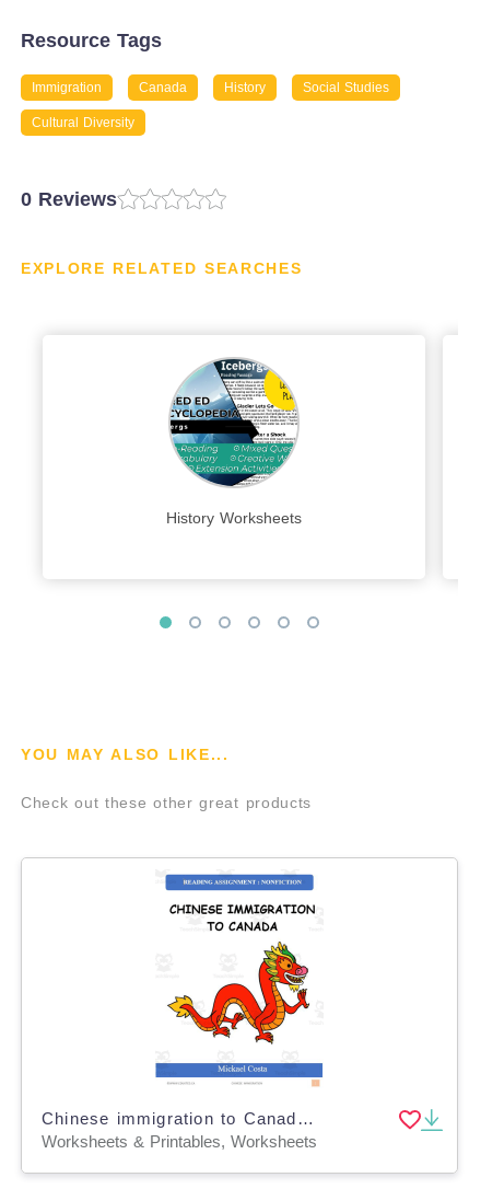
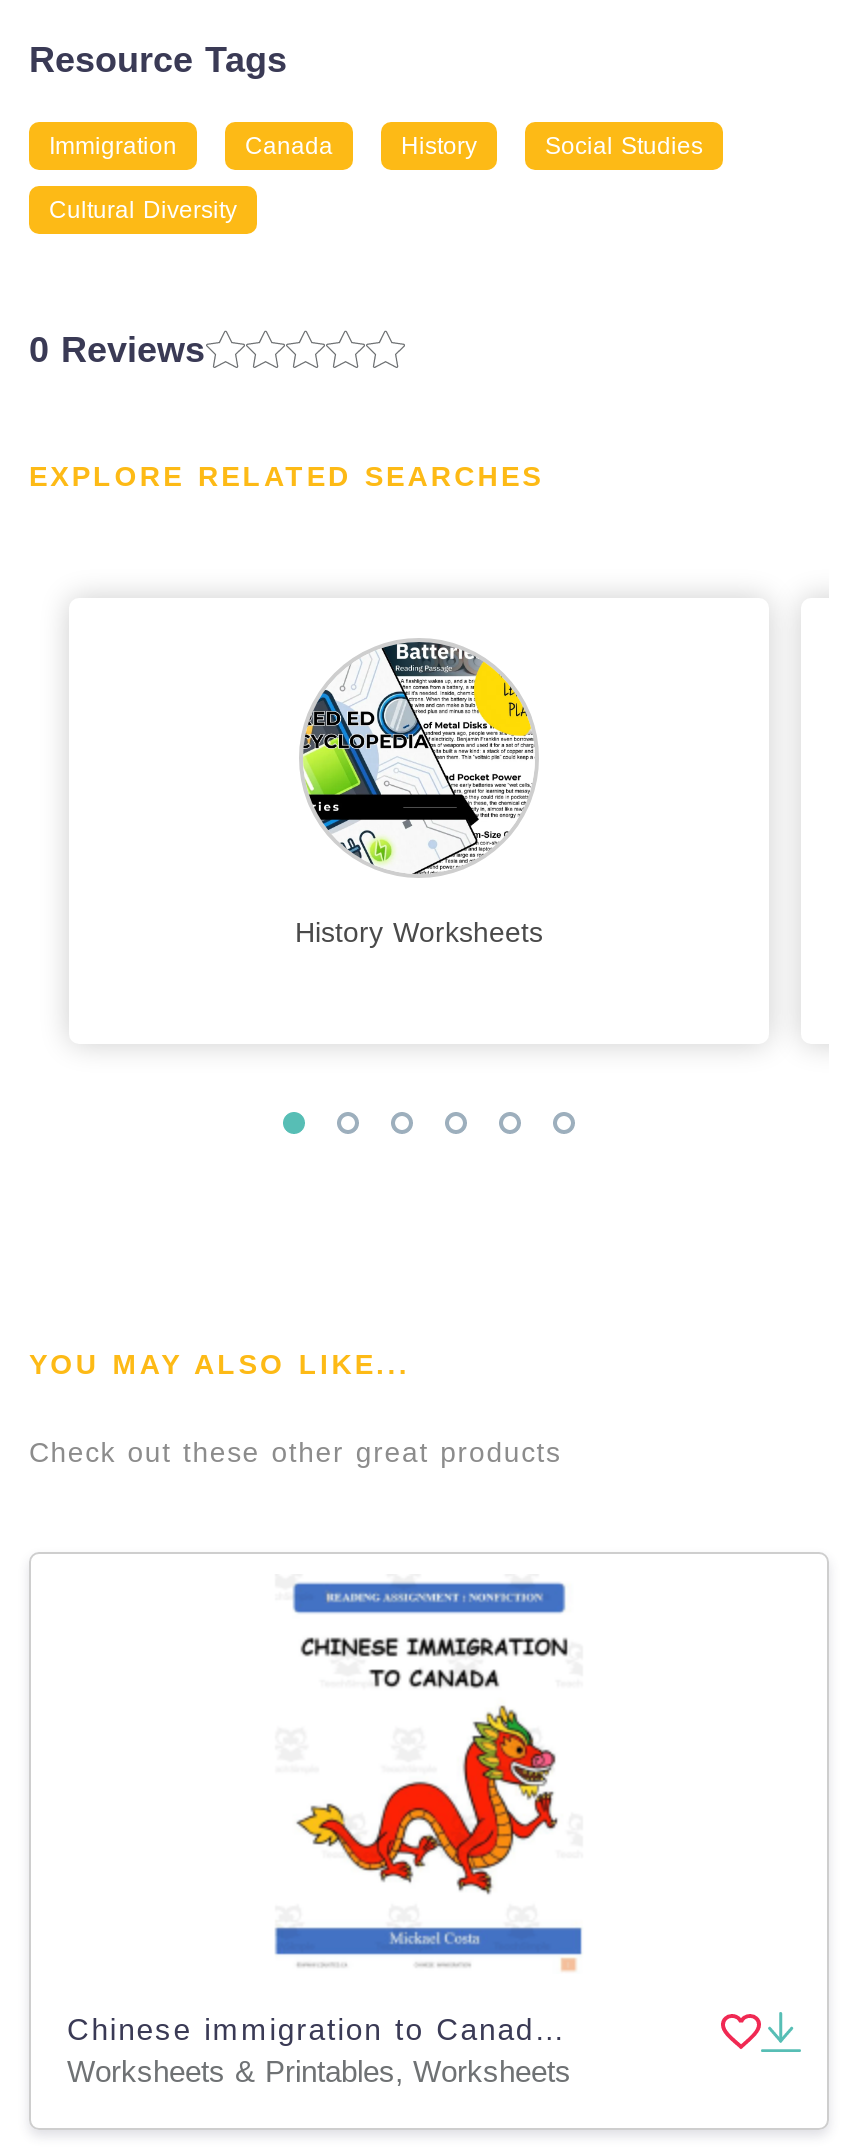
- [image]
+ [image]
